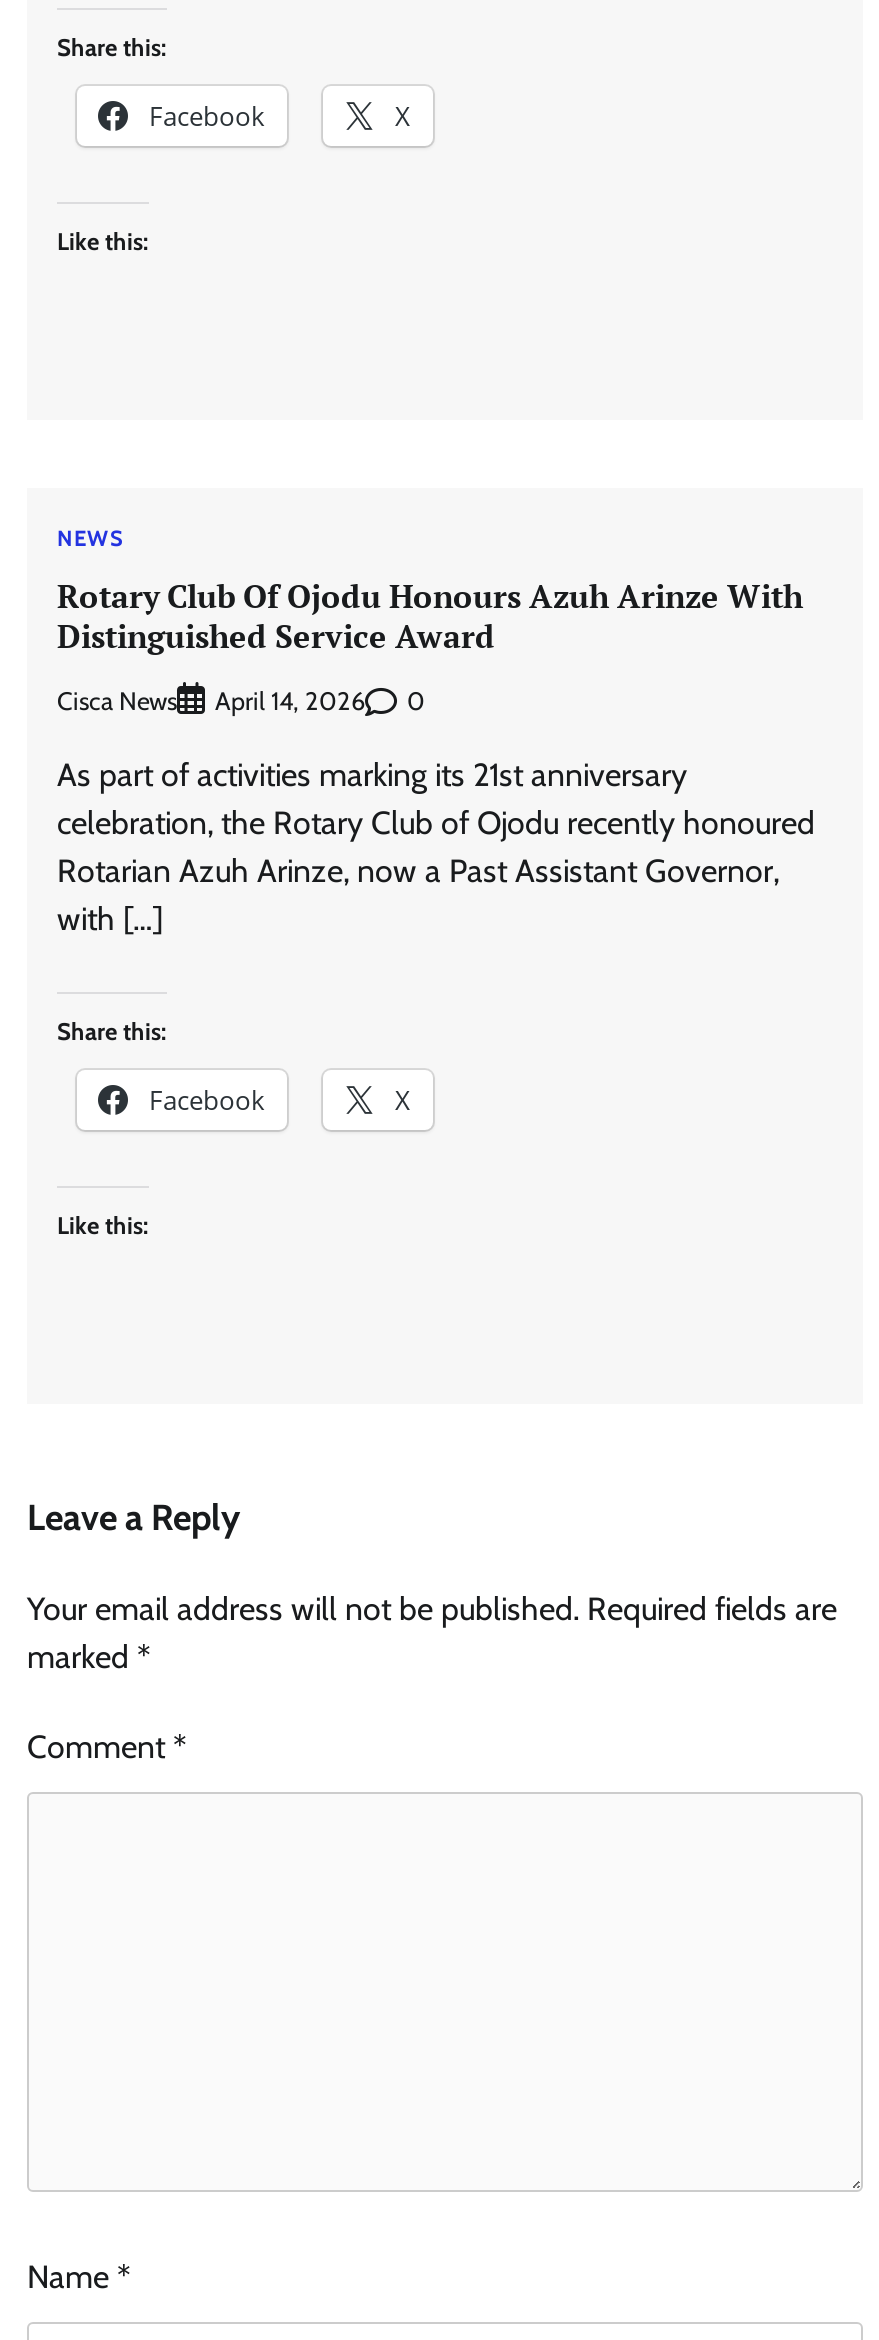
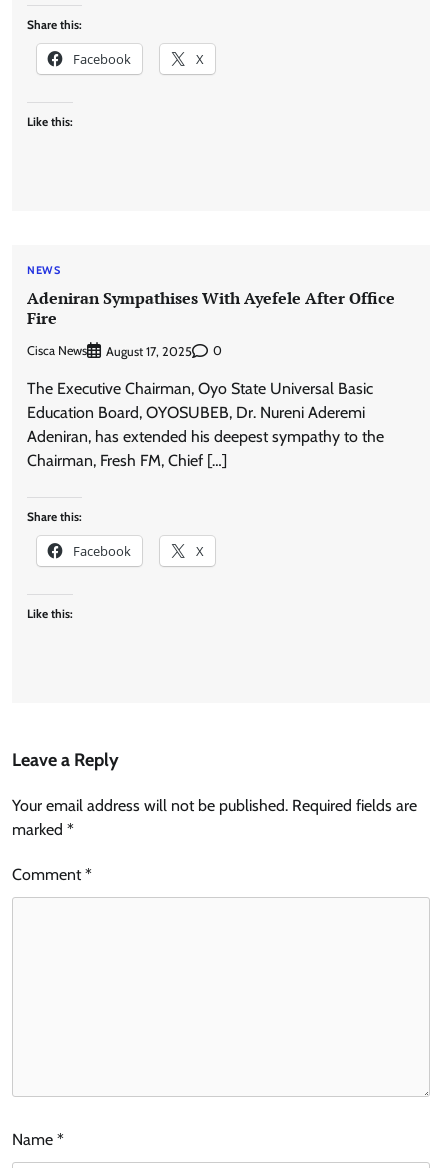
- Rotary Club Of Ojodu Honours Azuh Arinze With
- Distinguished Service Award
+ Adeniran Sympathises With Ayefele After Office
+ Fire

- April 14, 2026
+ August 17, 2025

- As part of activities marking its 21st anniversary
- celebration, the Rotary Club of Ojodu recently honoured
- Rotarian Azuh Arinze, now a Past Assistant Governor,
- with […]
+ The Executive Chairman, Oyo State Universal Basic
+ Education Board, OYOSUBEB, Dr. Nureni Aderemi
+ Adeniran, has extended his deepest sympathy to the
+ Chairman, Fresh FM, Chief […]
